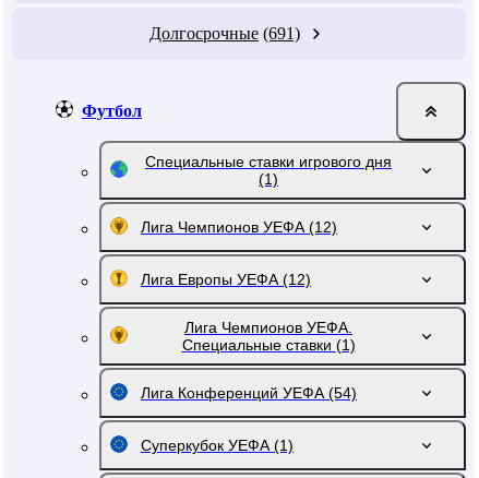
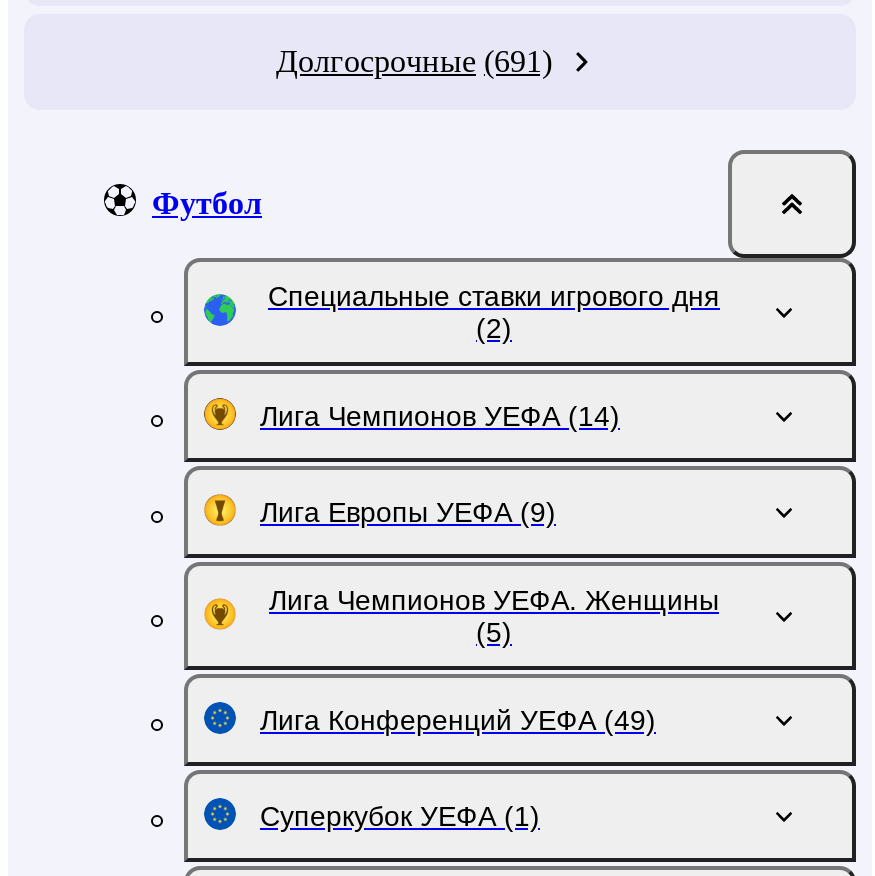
- (1)
+ (2)

- Лига Чемпионов УЕФА (12)
+ Лига Чемпионов УЕФА (14)

- Лига Европы УЕФА (12)
+ Лига Европы УЕФА (9)

- Лига Чемпионов УЕФА.
- Специальные ставки (1)
+ Лига Чемпионов УЕФА. Женщины
+ (5)

- Лига Конференций УЕФА (54)
+ Лига Конференций УЕФА (49)
